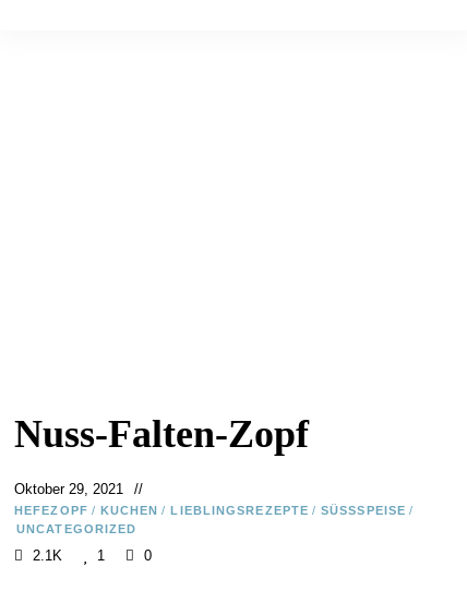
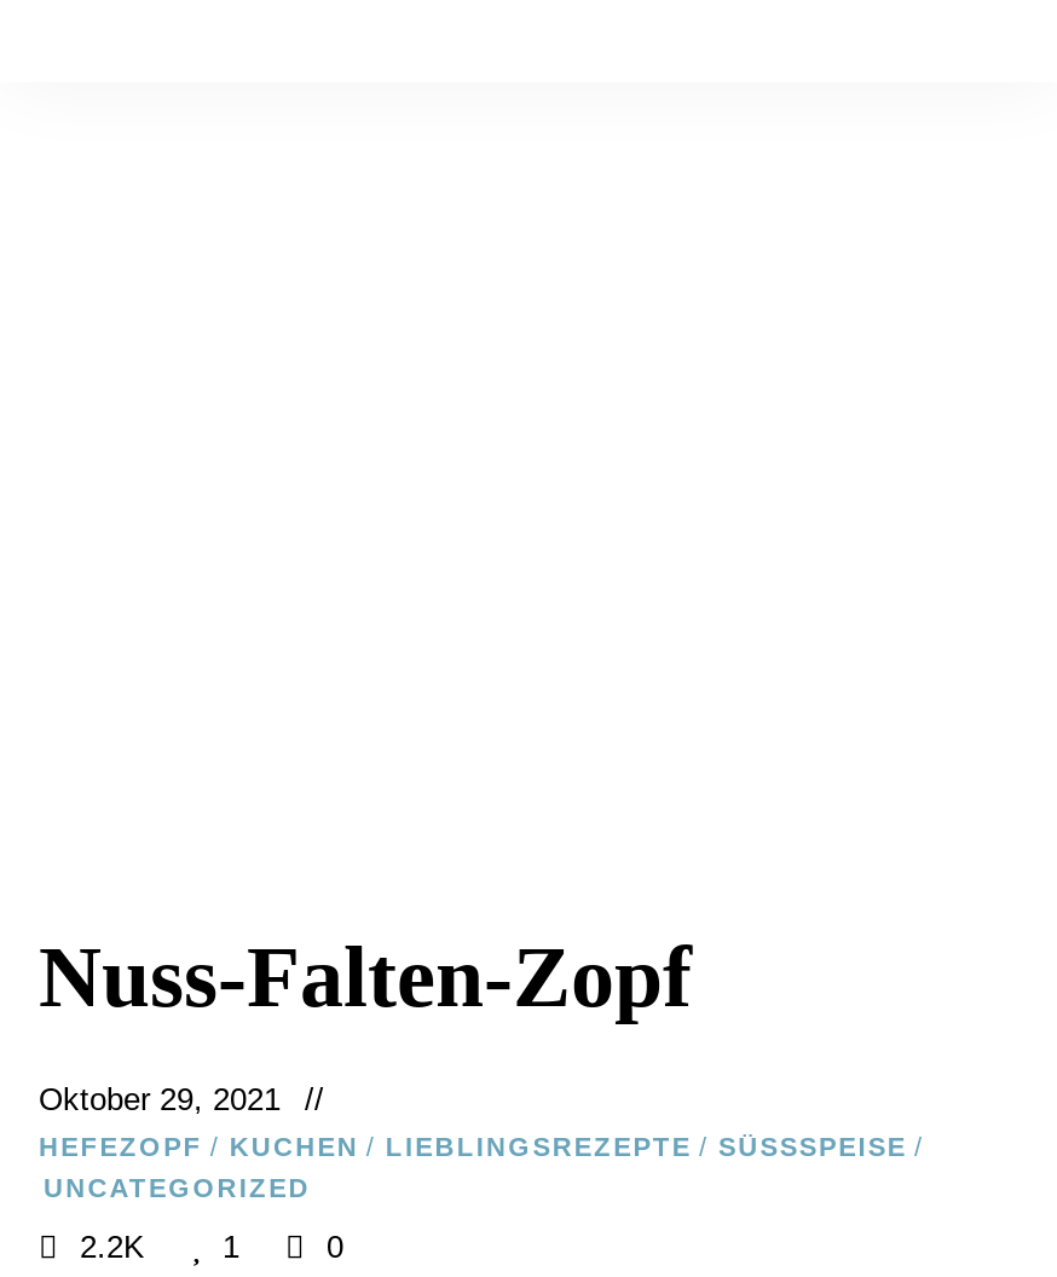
- 2.1K
+ 2.2K
